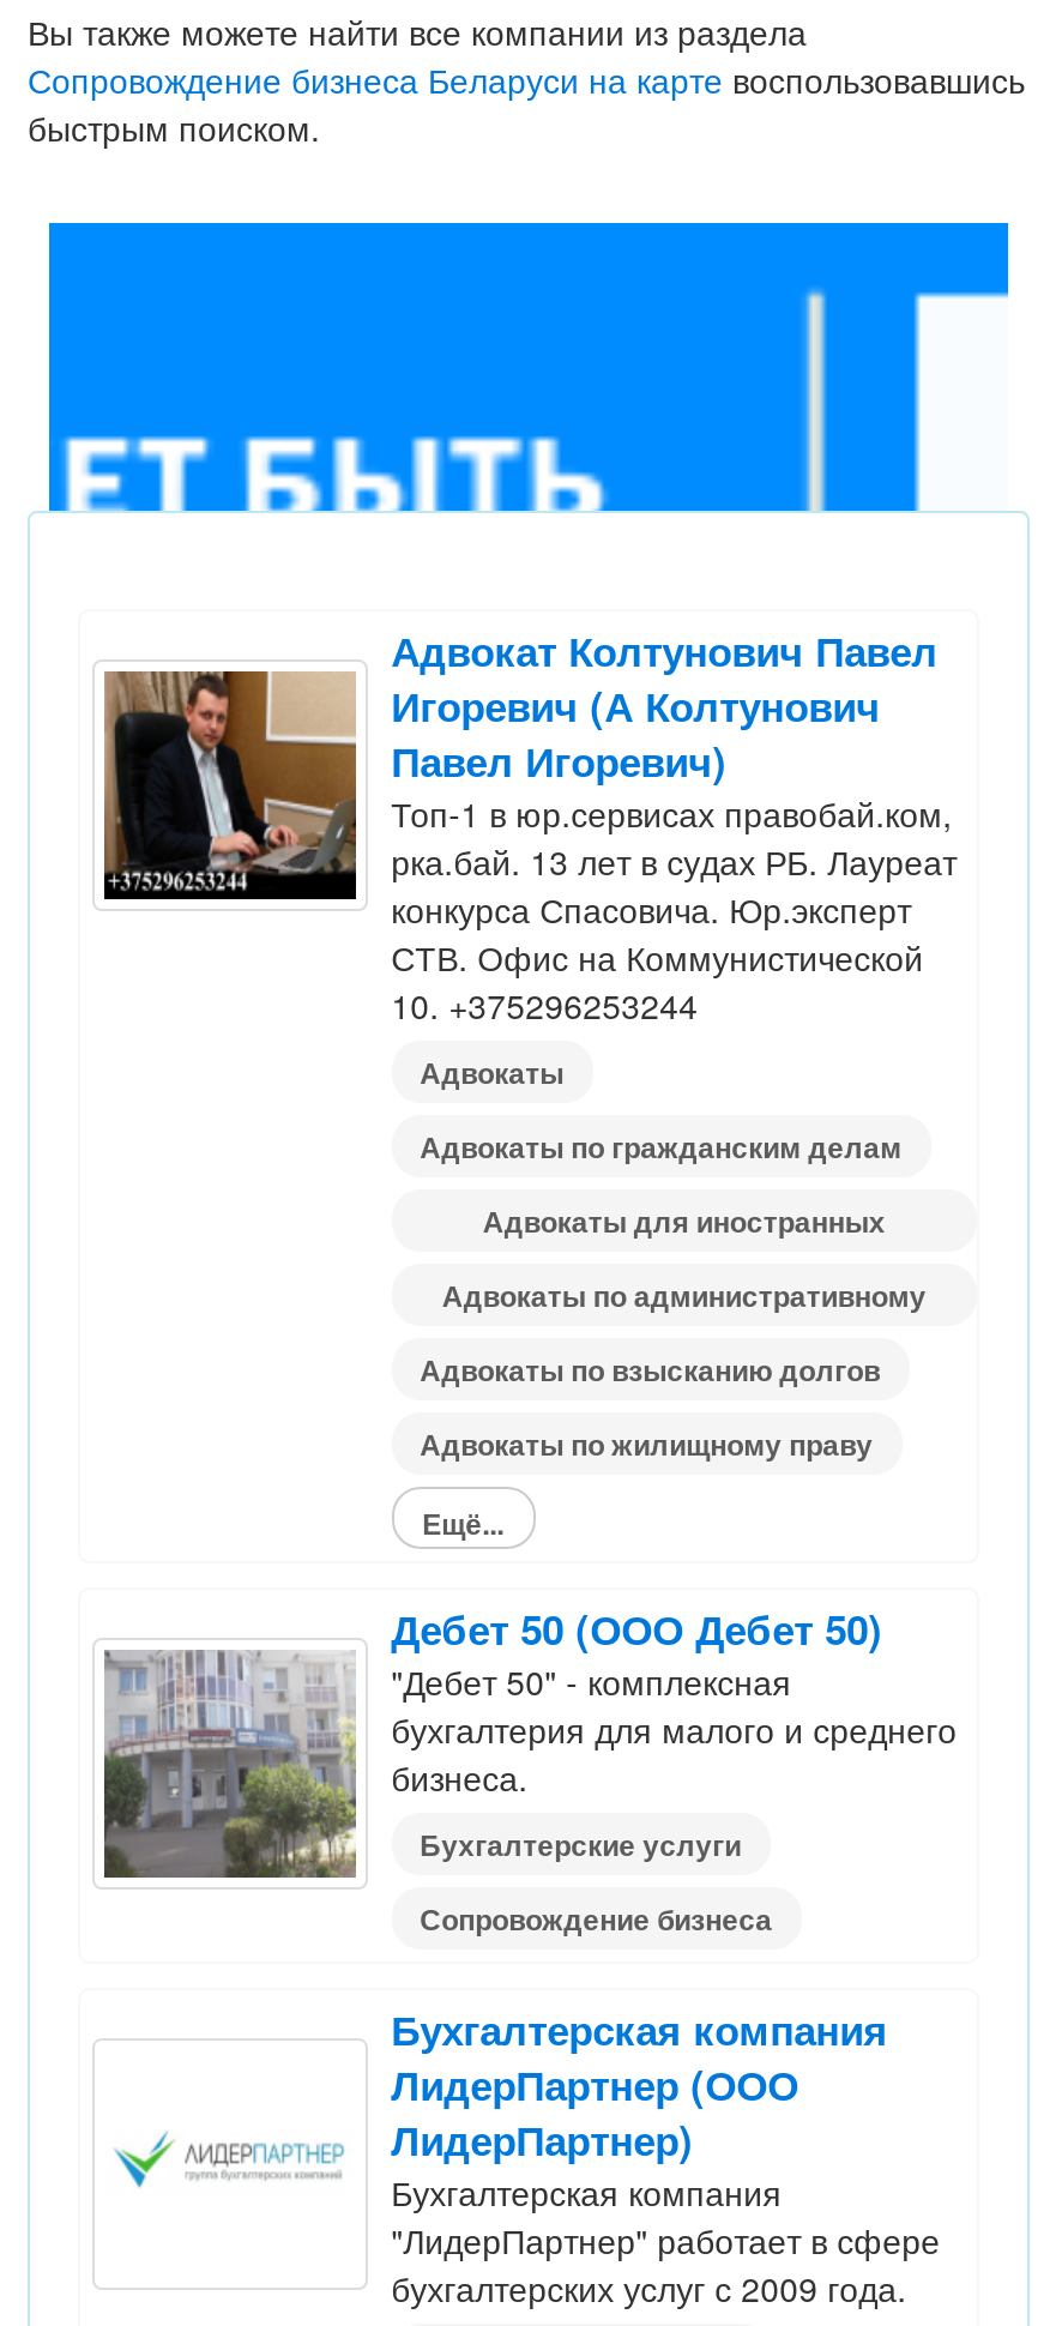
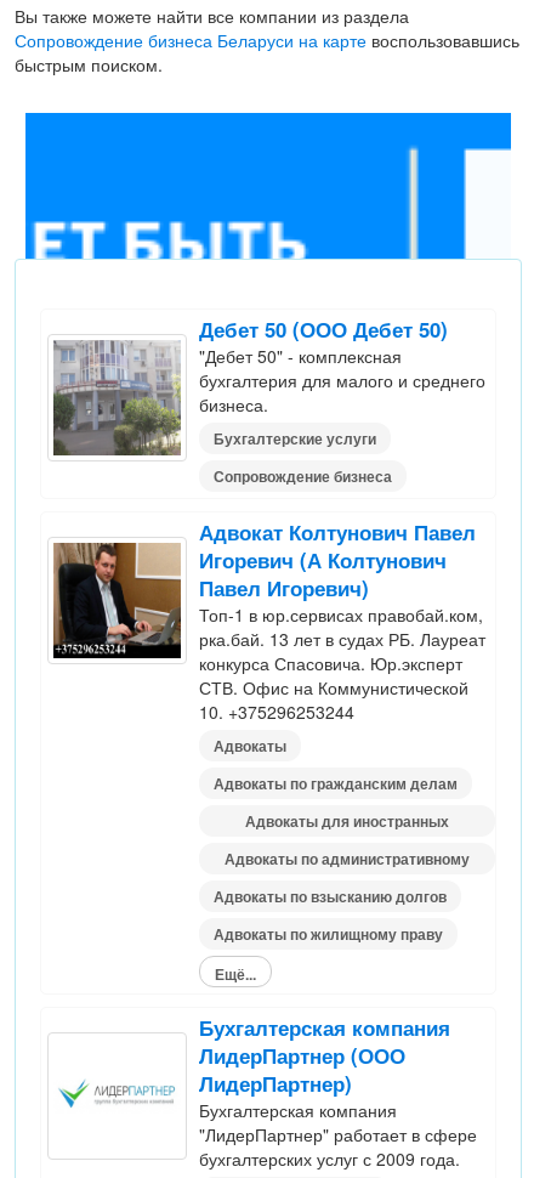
moved down: [image] | Адвокат Колтунович Павел | Игоревич (А Колтунович | ... | Адвокаты по жилищному праву | Ещё...

moved up: [image] | Дебет 50 (ООО Дебет 50) | "Дебет 50" - комплексная | бухгалтерия для малого и среднего | бизнеса. | Бухгалтерские услуги | Сопровождение бизнеса
